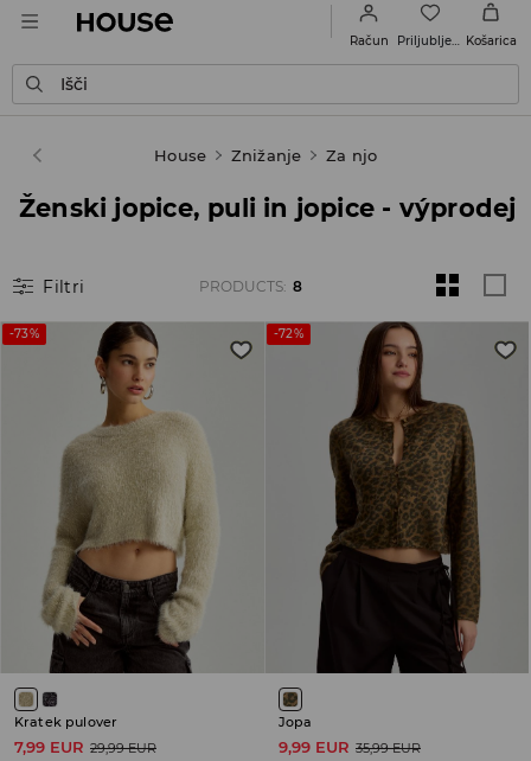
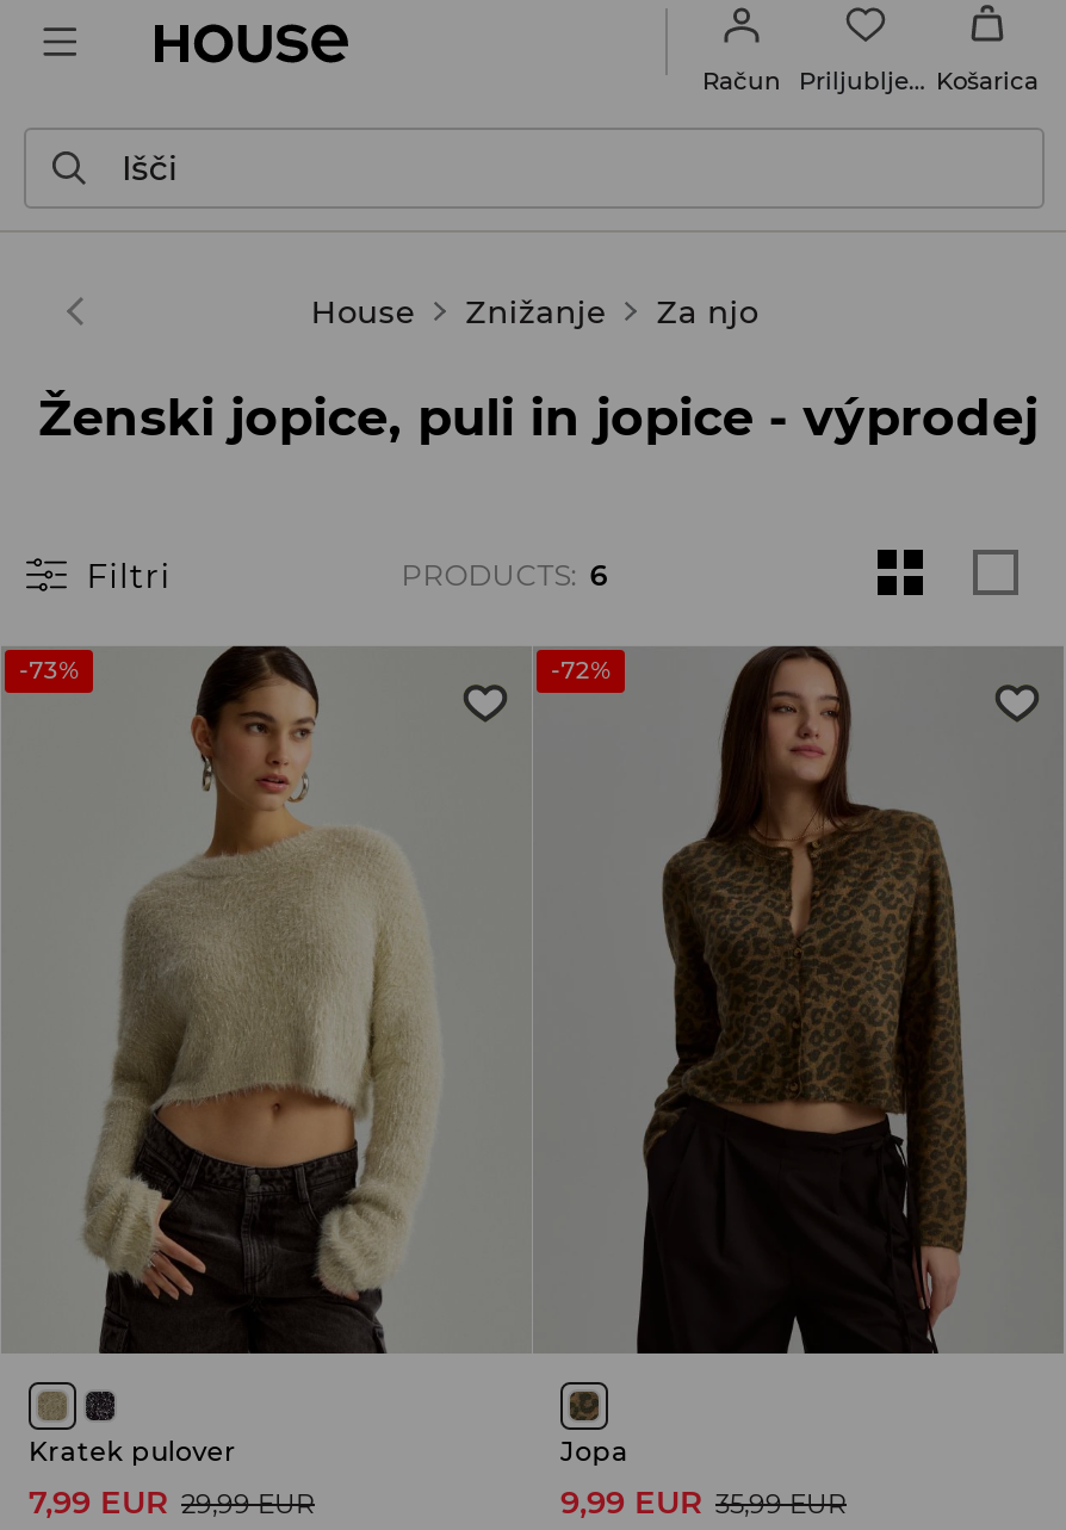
- PRODUCTS: 8
+ PRODUCTS: 6
